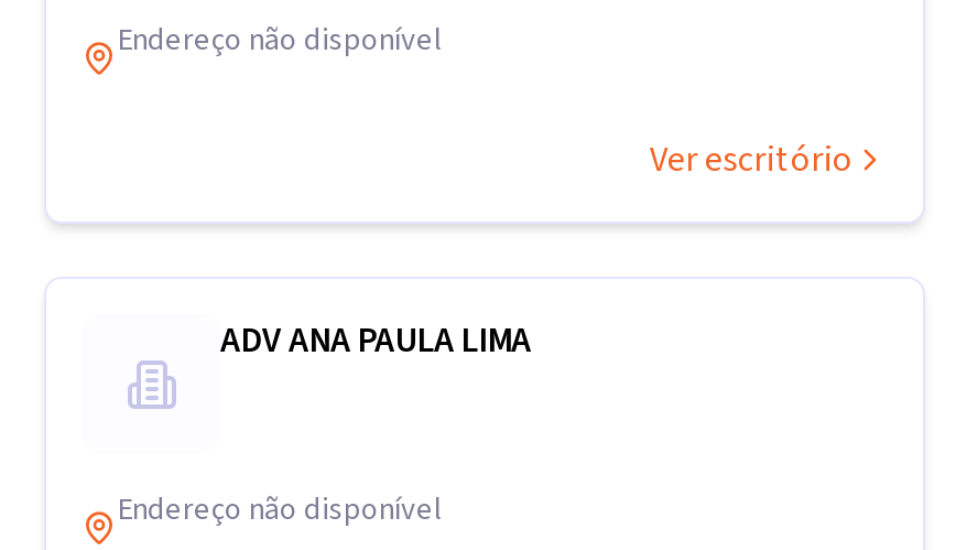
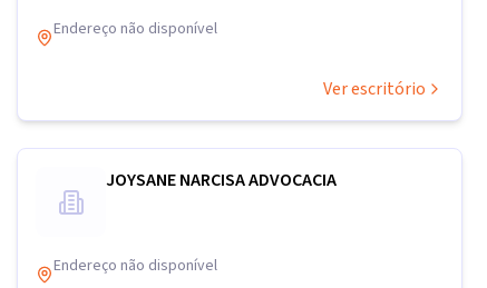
- ADV ANA PAULA LIMA
+ JOYSANE NARCISA ADVOCACIA
